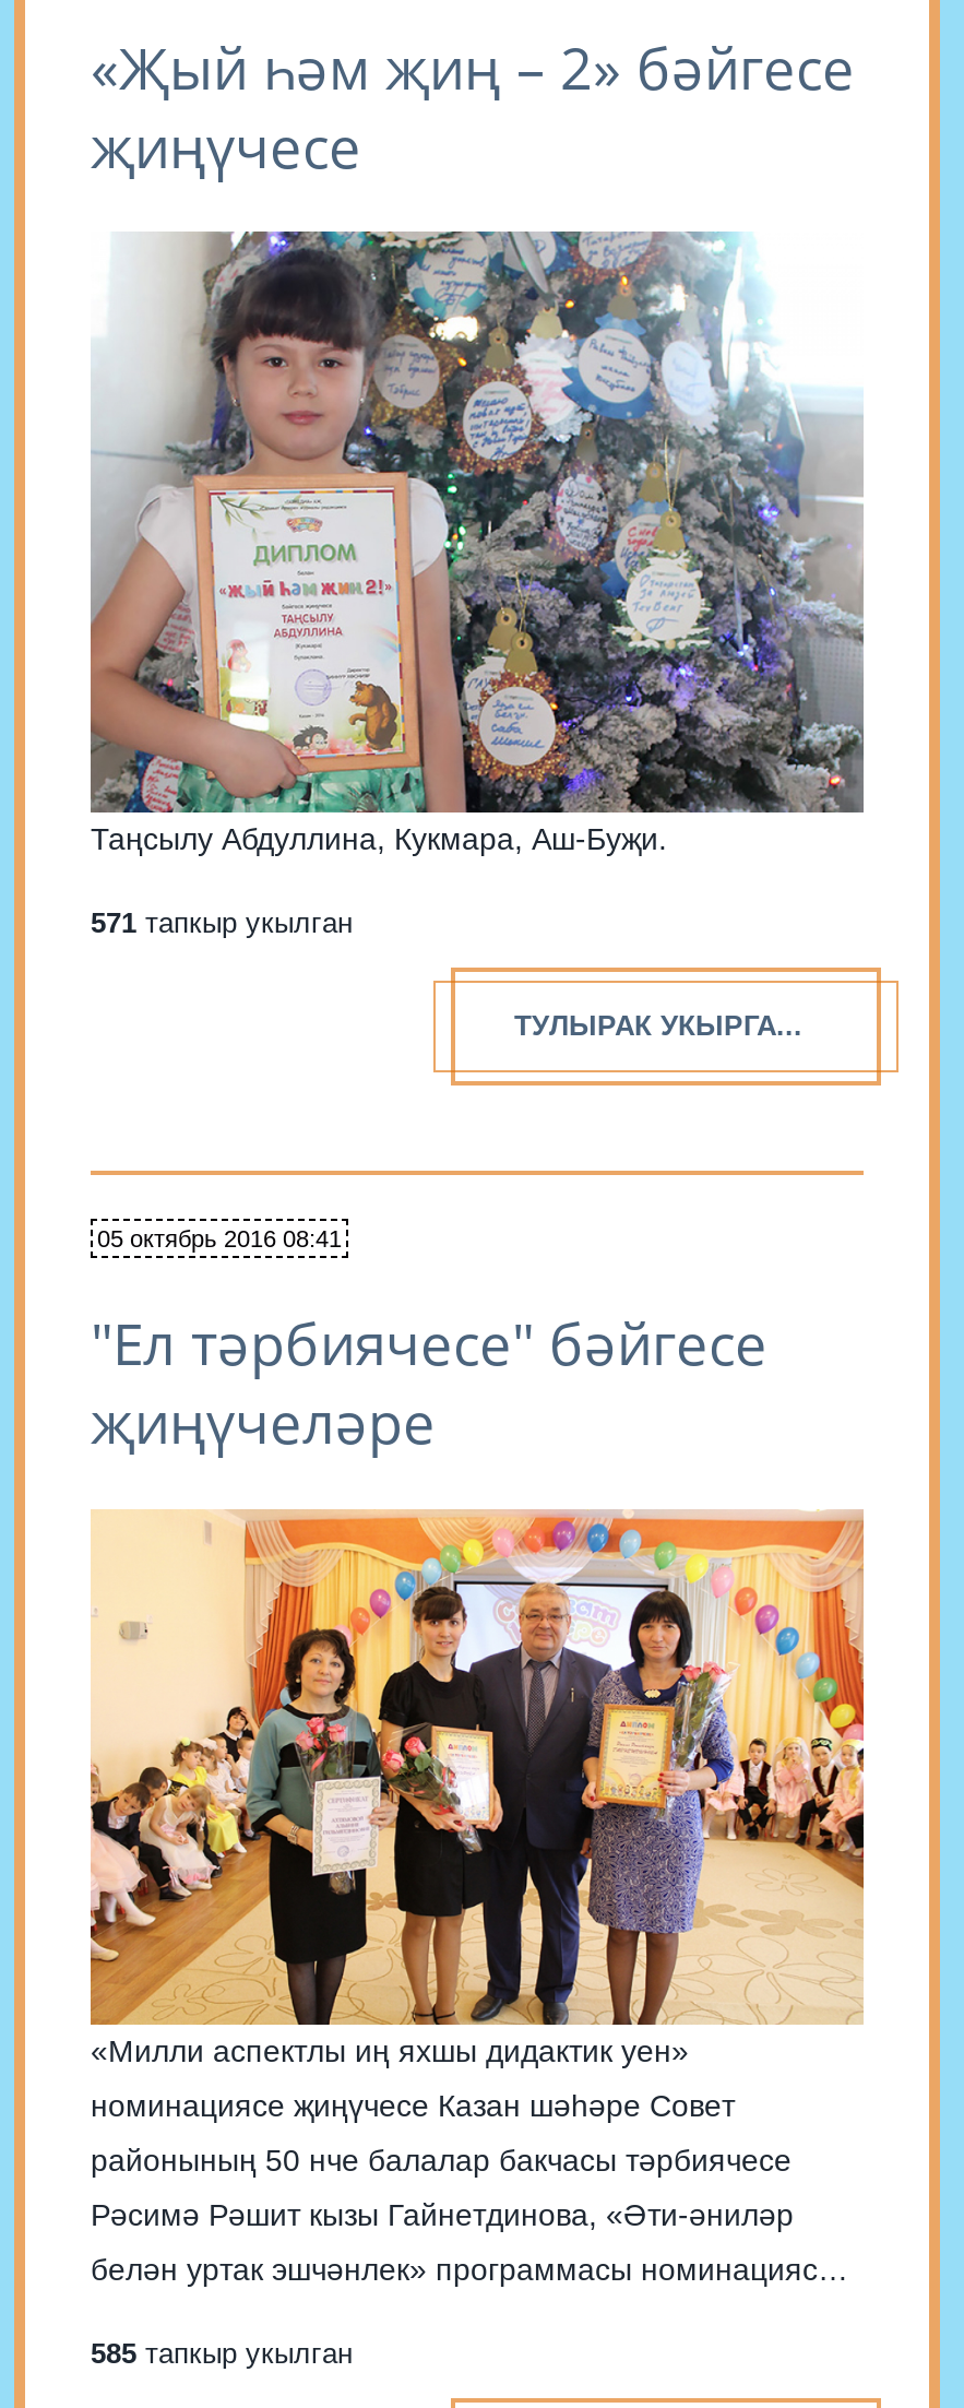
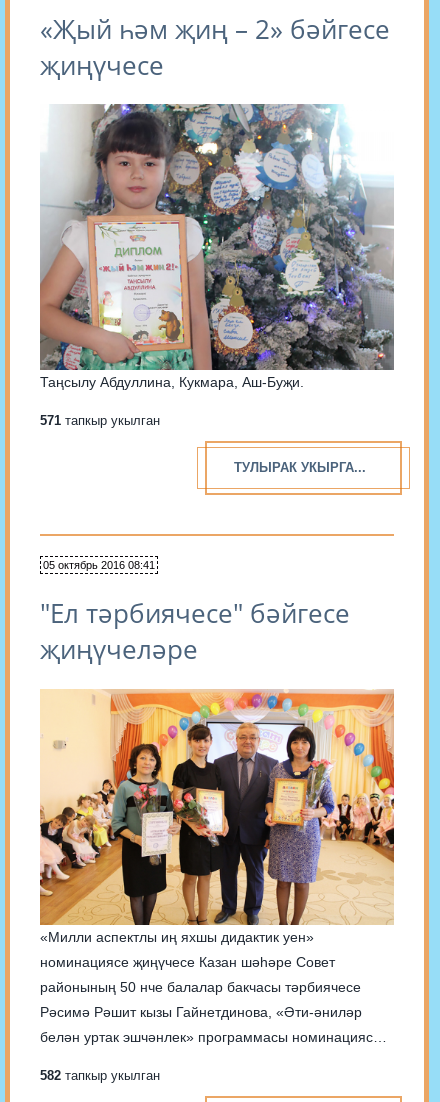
- 585 тапкыр укылган
+ 582 тапкыр укылган
